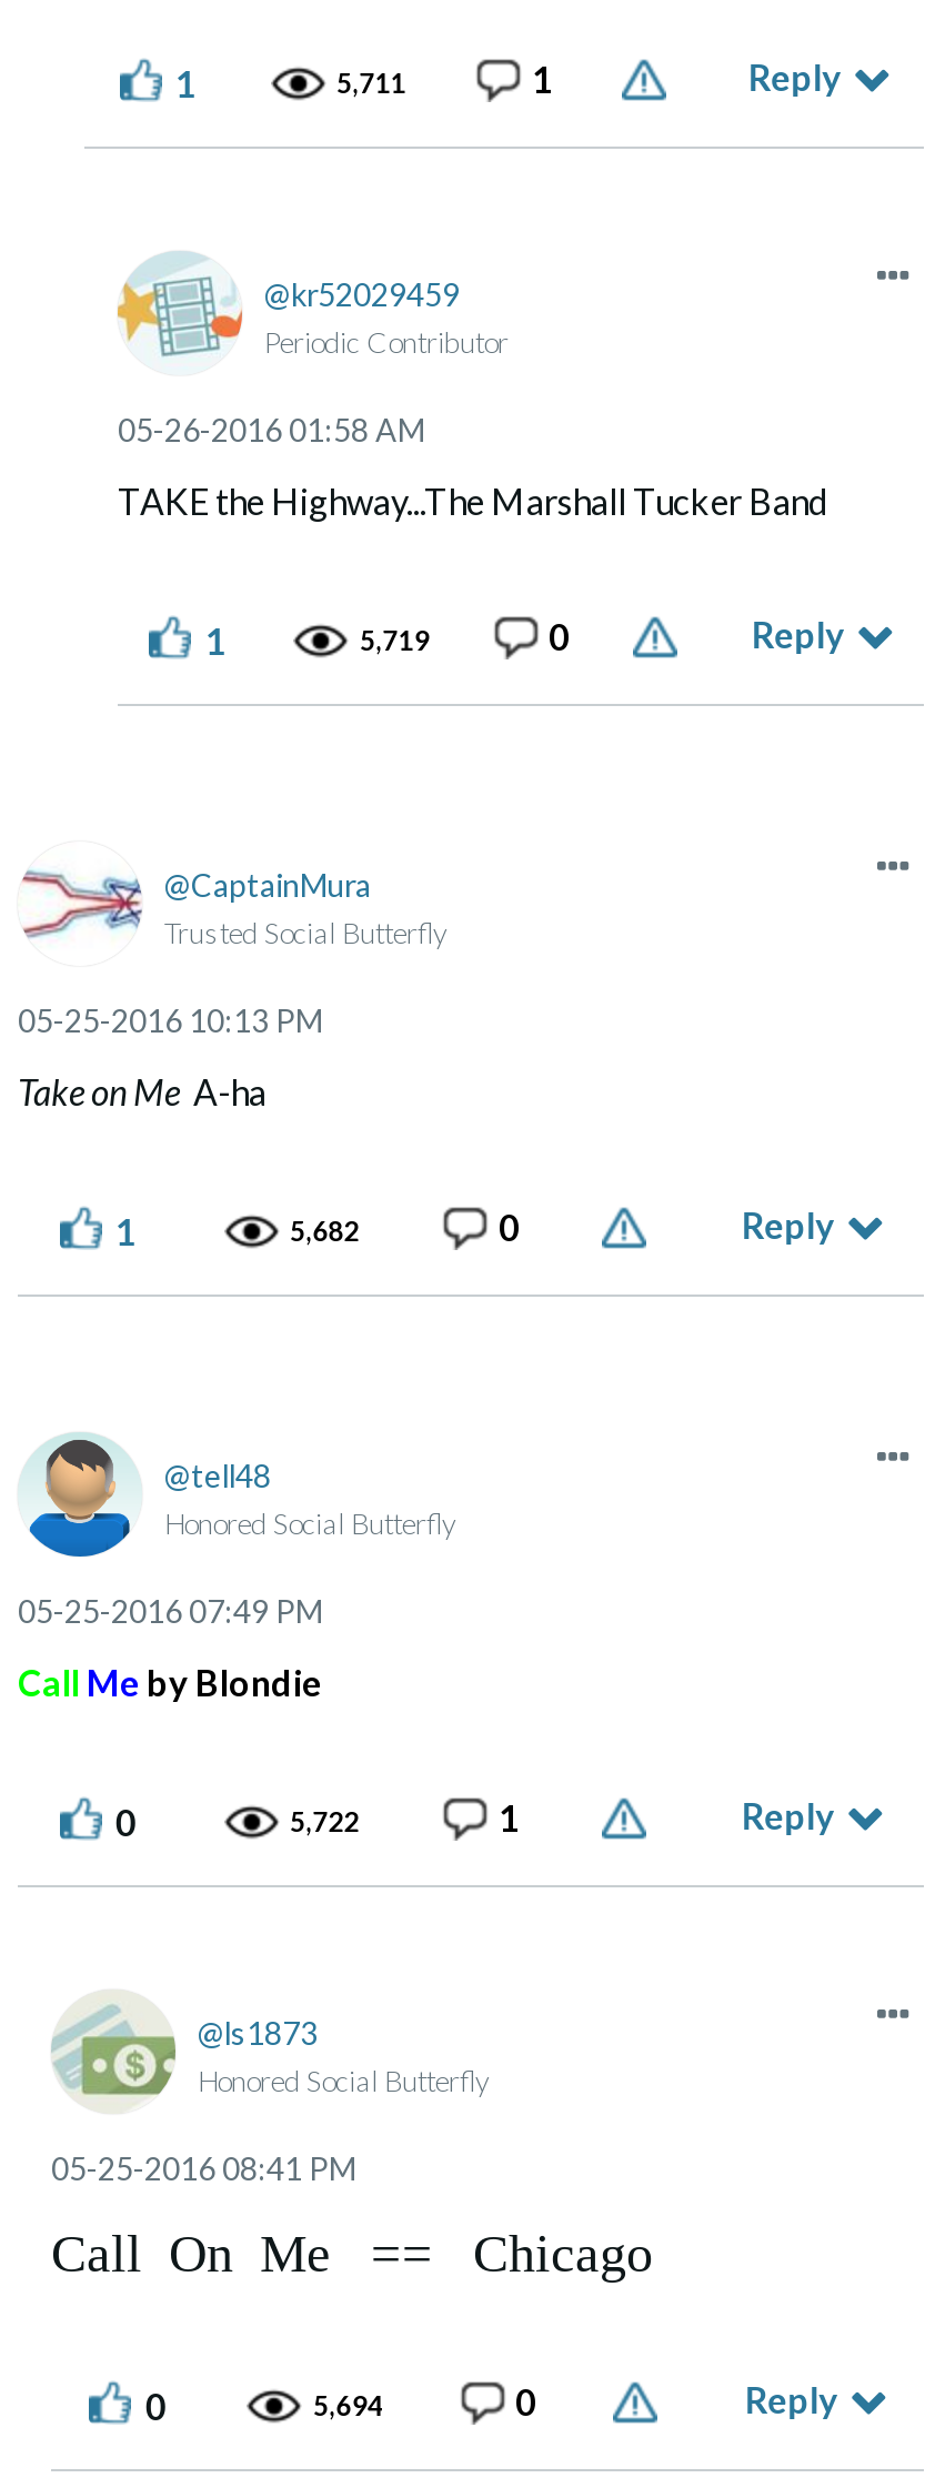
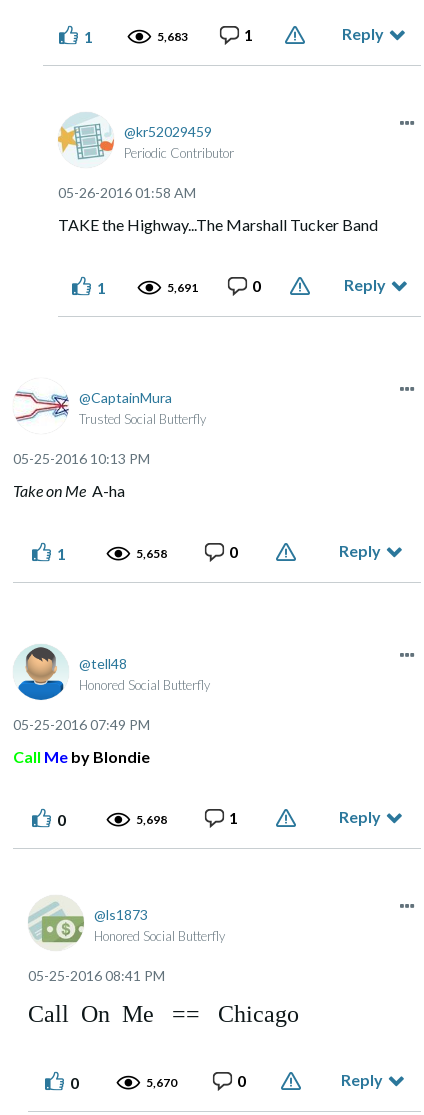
- 5,711
+ 5,683

- 5,719
+ 5,691

- 5,682
+ 5,658

- 5,722
+ 5,698

- 5,694
+ 5,670
